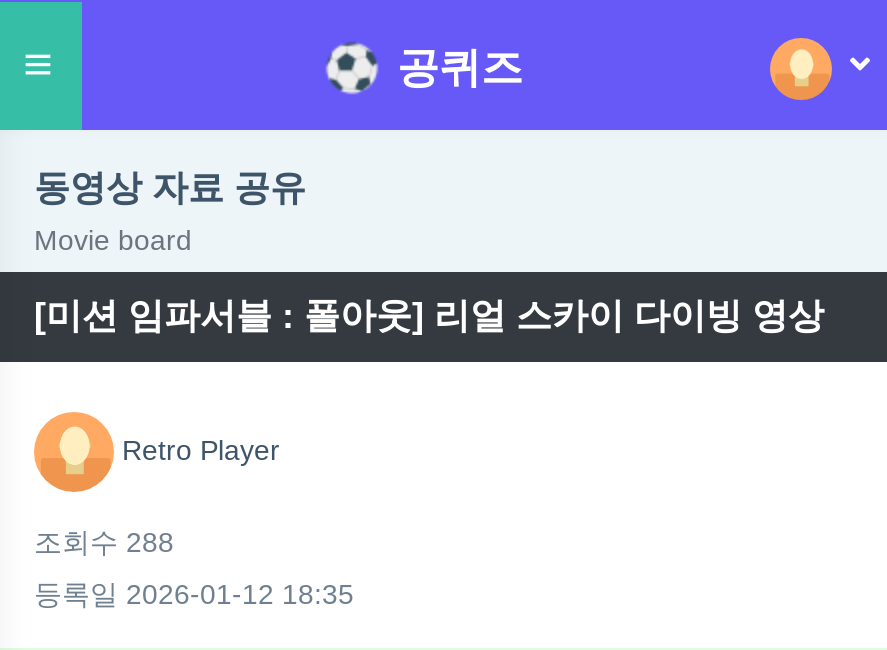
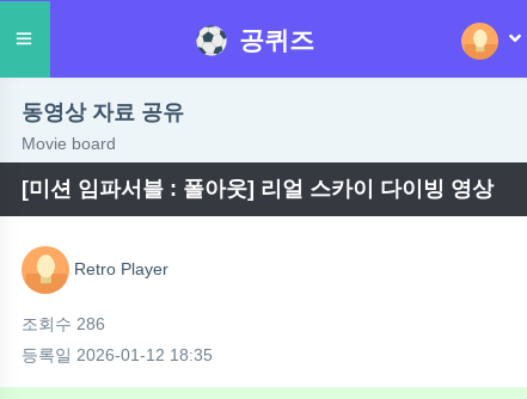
- 조회수 288
+ 조회수 286
